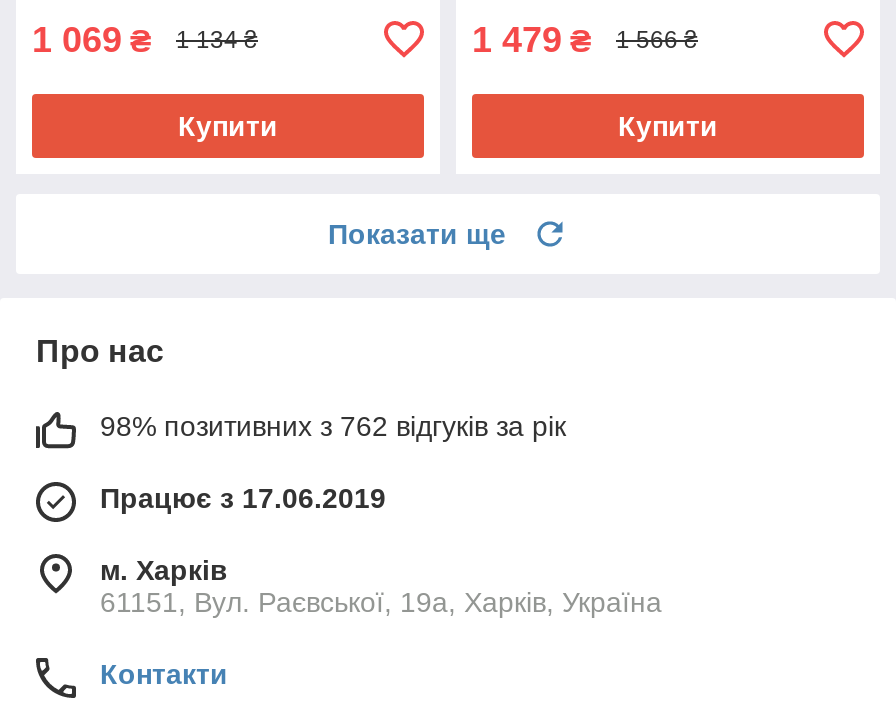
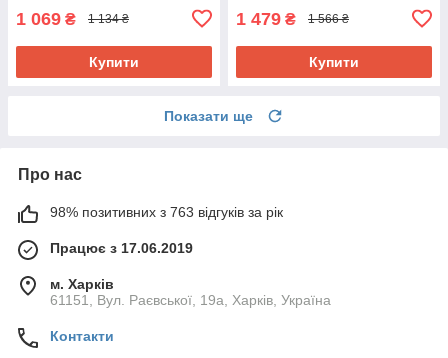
- 98% позитивних з 762 відгуків за рік
+ 98% позитивних з 763 відгуків за рік
